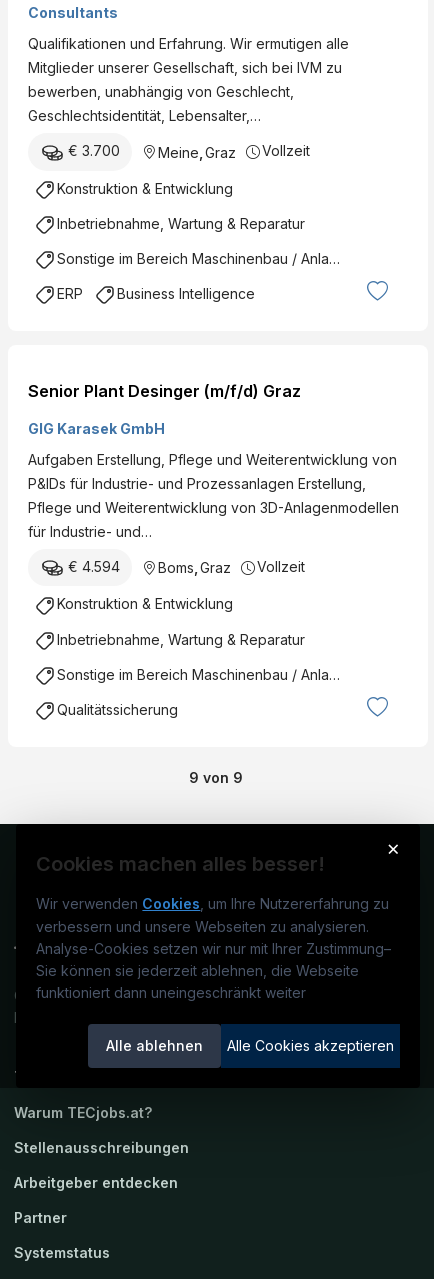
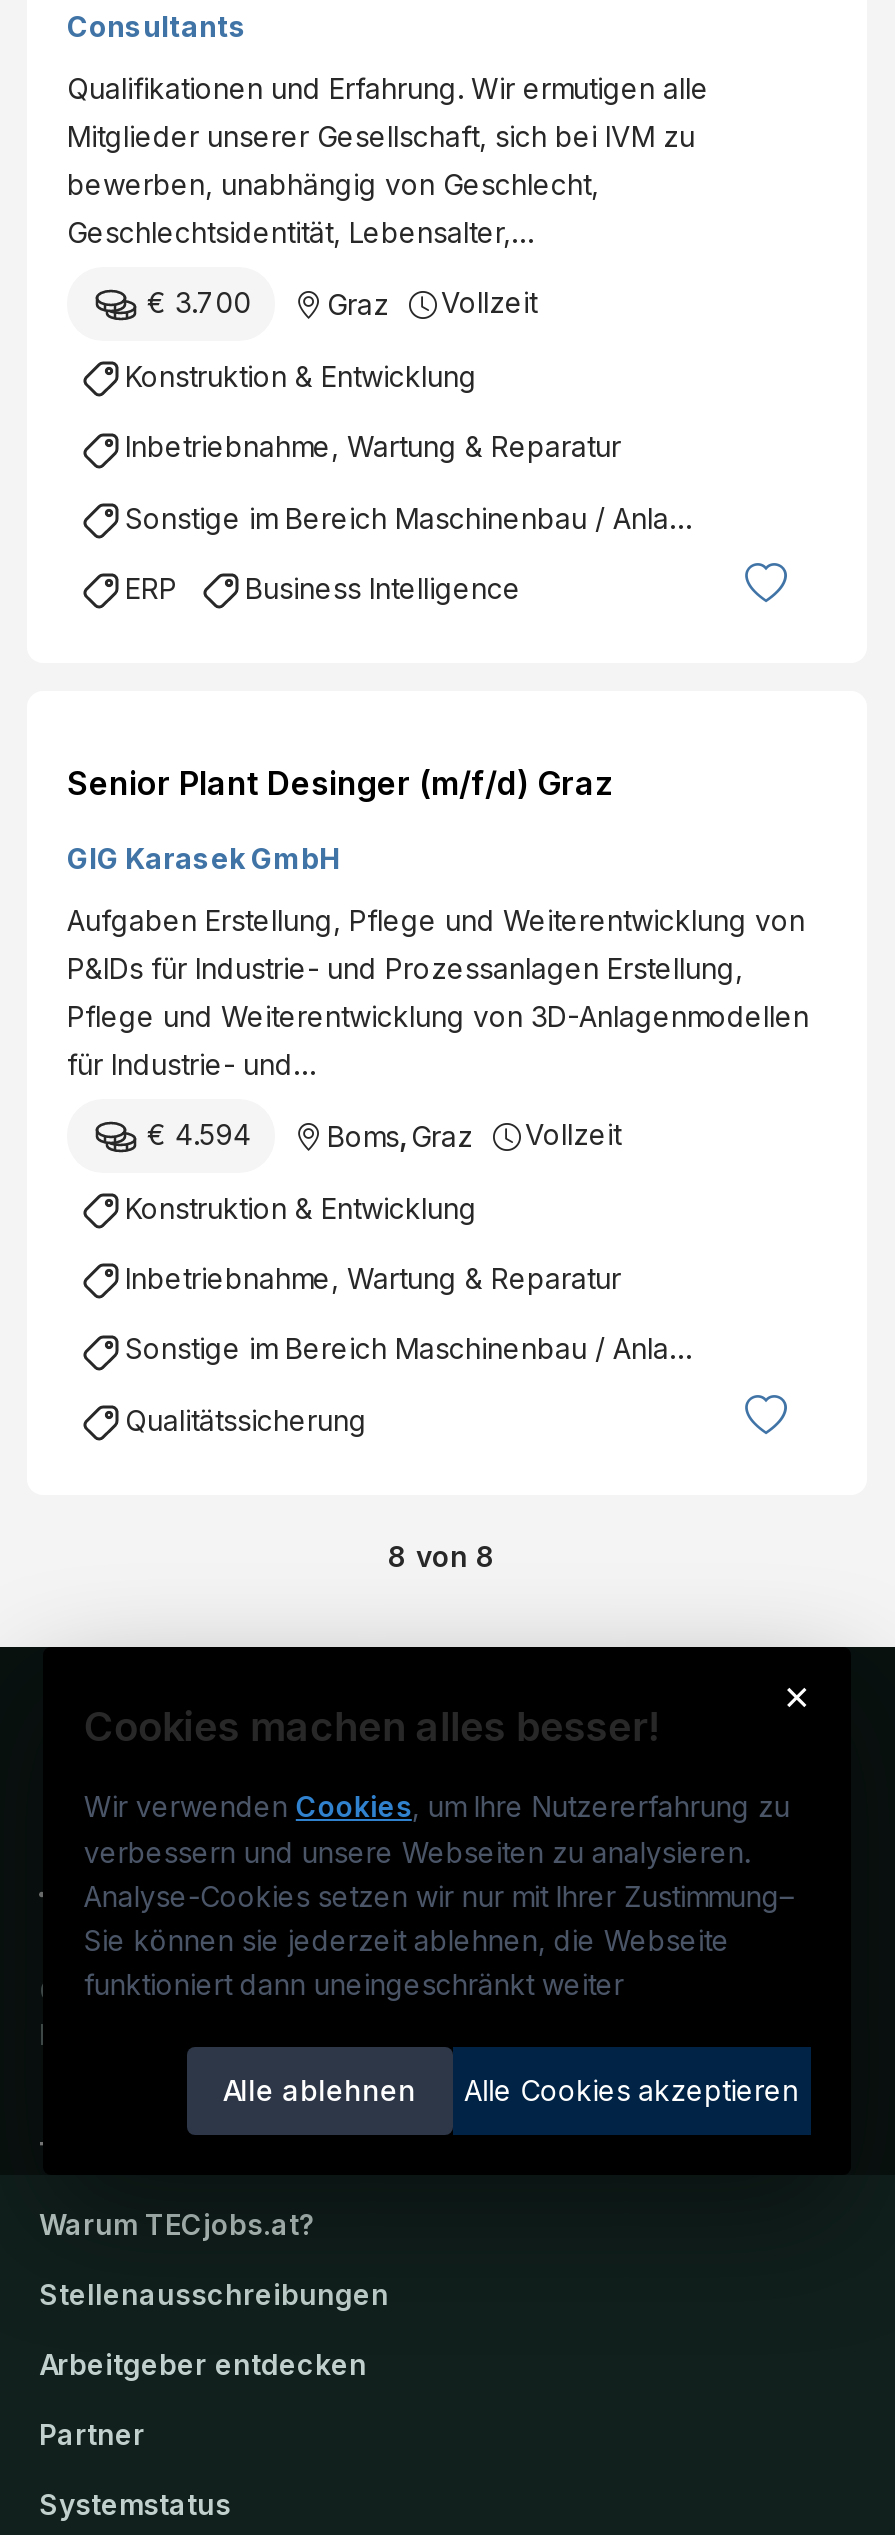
- Meine, Graz
+ Graz

- 9 von 9
+ 8 von 8
